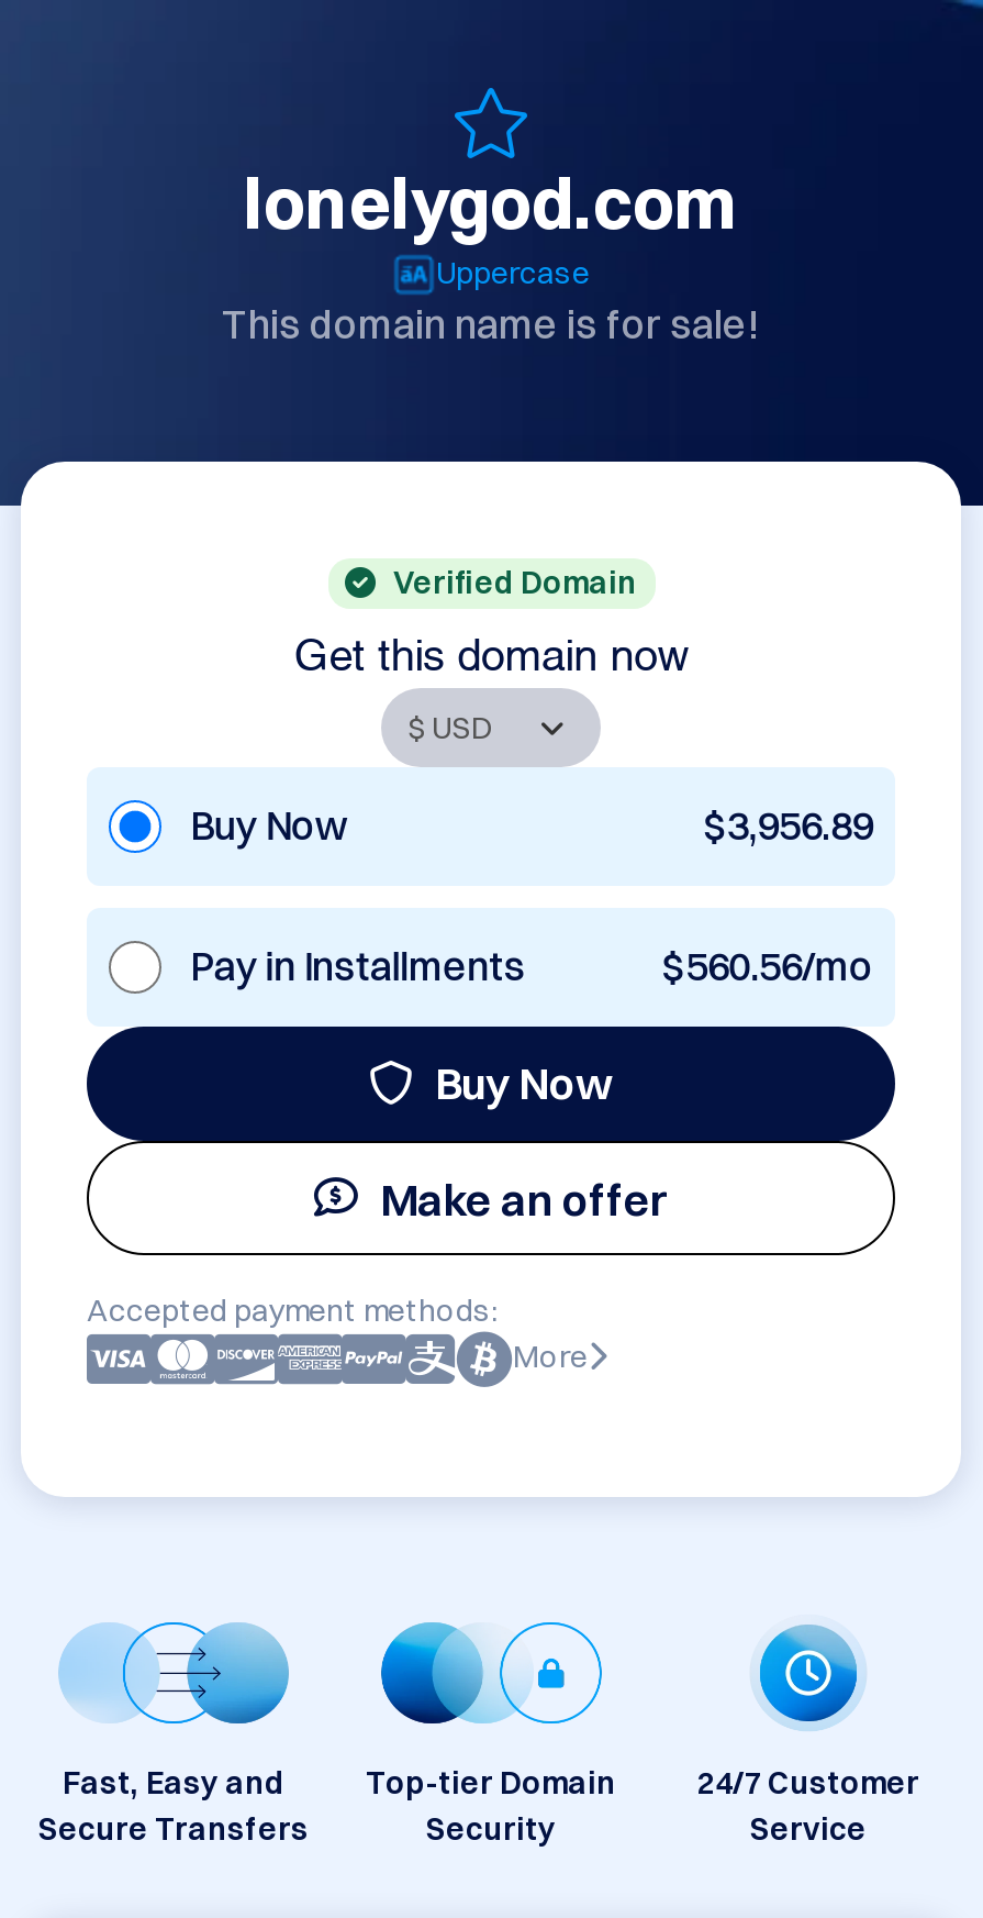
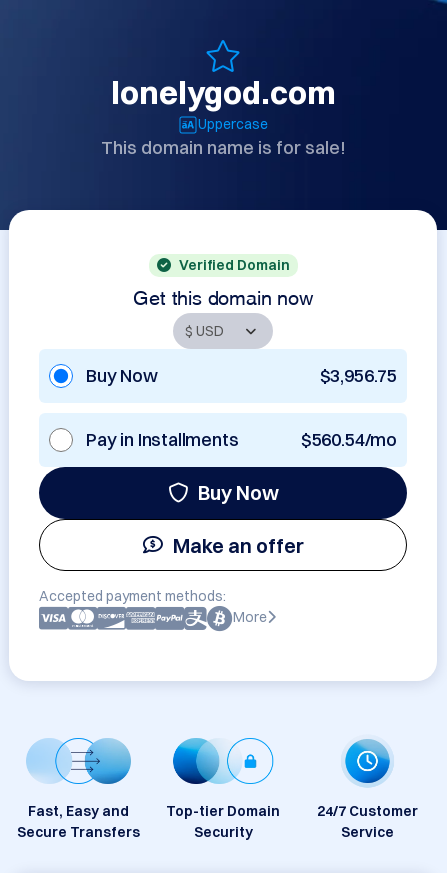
- $3,956.89
+ $3,956.75

- $560.56/mo
+ $560.54/mo
